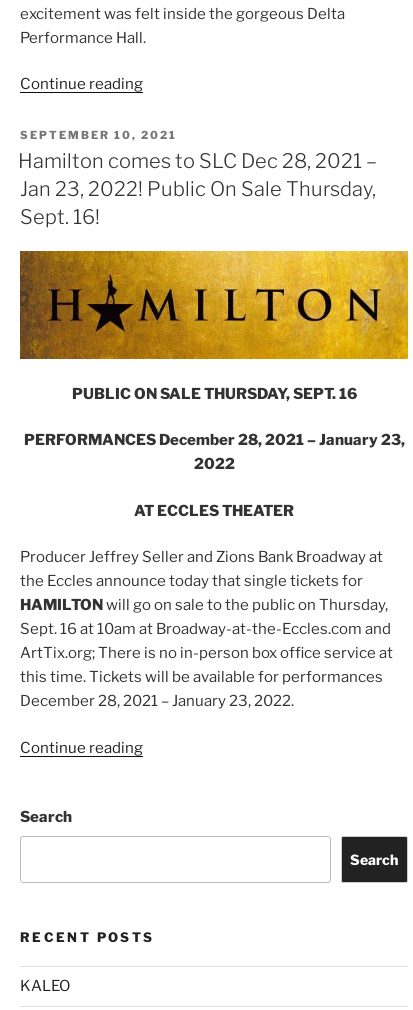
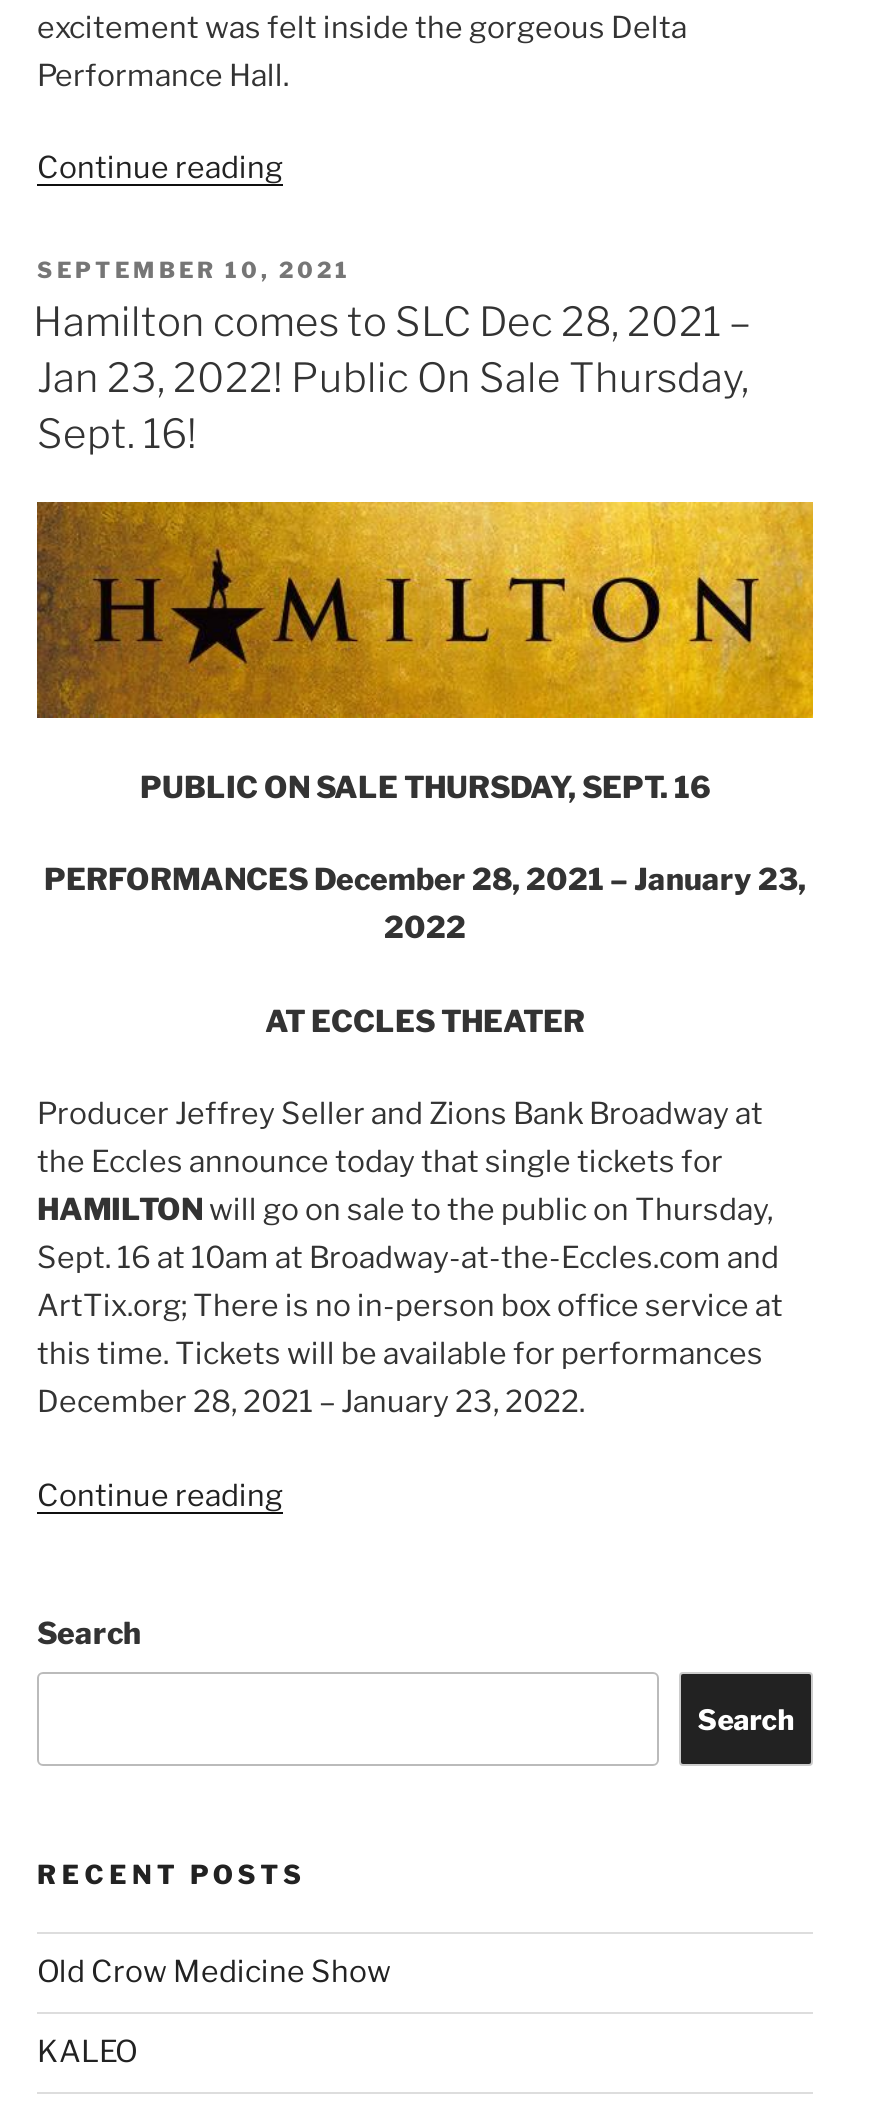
+ Old Crow Medicine Show
